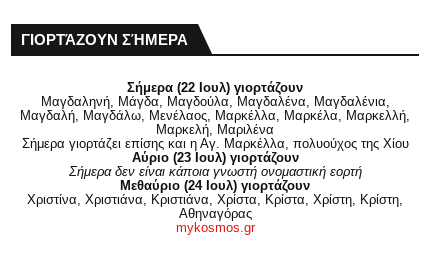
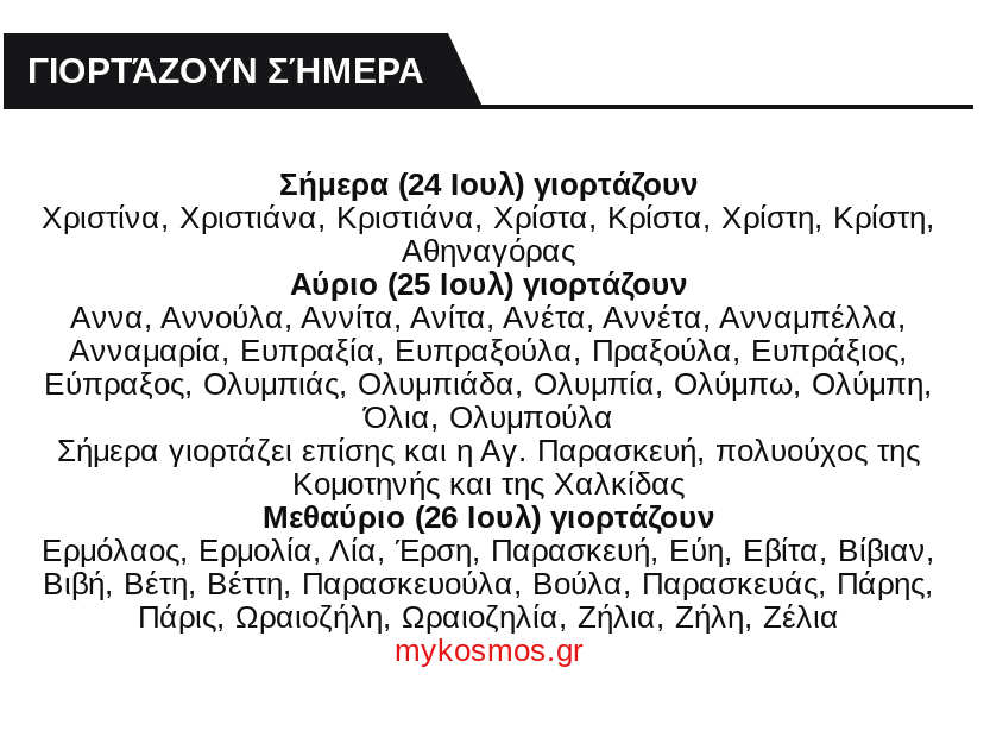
- Σήμερα (22 Ιουλ) γιορτάζουν
- Μαγδαληνή, Μάγδα, Μαγδούλα, Μαγδαλένα, Μαγδαλένια,
- Μαγδαλή, Μαγδάλω, Μενέλαος, Μαρκέλλα, Μαρκέλα, Μαρκελλή,
- Μαρκελή, Μαριλένα
- Σήμερα γιορτάζει επίσης και η Αγ. Μαρκέλλα, πολυούχος της Χίου
- Αύριο (23 Ιουλ) γιορτάζουν
- Σήμερα δεν είναι κάποια γνωστή ονομαστική εορτή
- Μεθαύριο (24 Ιουλ) γιορτάζουν
+ Σήμερα (24 Ιουλ) γιορτάζουν

moved up: Χριστίνα, Χριστιάνα, Κριστιάνα, Χρίστα, Κρίστα, Χρίστη, Κρίστη, | Αθηναγόρας

+ Αύριο (25 Ιουλ) γιορτάζουν
+ Αννα, Αννούλα, Αννίτα, Ανίτα, Ανέτα, Αννέτα, Ανναμπέλλα,
+ Ανναμαρία, Ευπραξία, Ευπραξούλα, Πραξούλα, Ευπράξιος,
+ Εύπραξος, Ολυμπιάς, Ολυμπιάδα, Ολυμπία, Ολύμπω, Ολύμπη,
+ Όλια, Ολυμπούλα
+ Σήμερα γιορτάζει επίσης και η Αγ. Παρασκευή, πολυούχος της
+ Κομοτηνής και της Χαλκίδας
+ Μεθαύριο (26 Ιουλ) γιορτάζουν
+ Ερμόλαος, Ερμολία, Λία, Έρση, Παρασκευή, Εύη, Εβίτα, Βίβιαν,
+ Βιβή, Βέτη, Βέττη, Παρασκευούλα, Βούλα, Παρασκευάς, Πάρης,
+ Πάρις, Ωραιοζήλη, Ωραιοζηλία, Ζήλια, Ζήλη, Ζέλια
